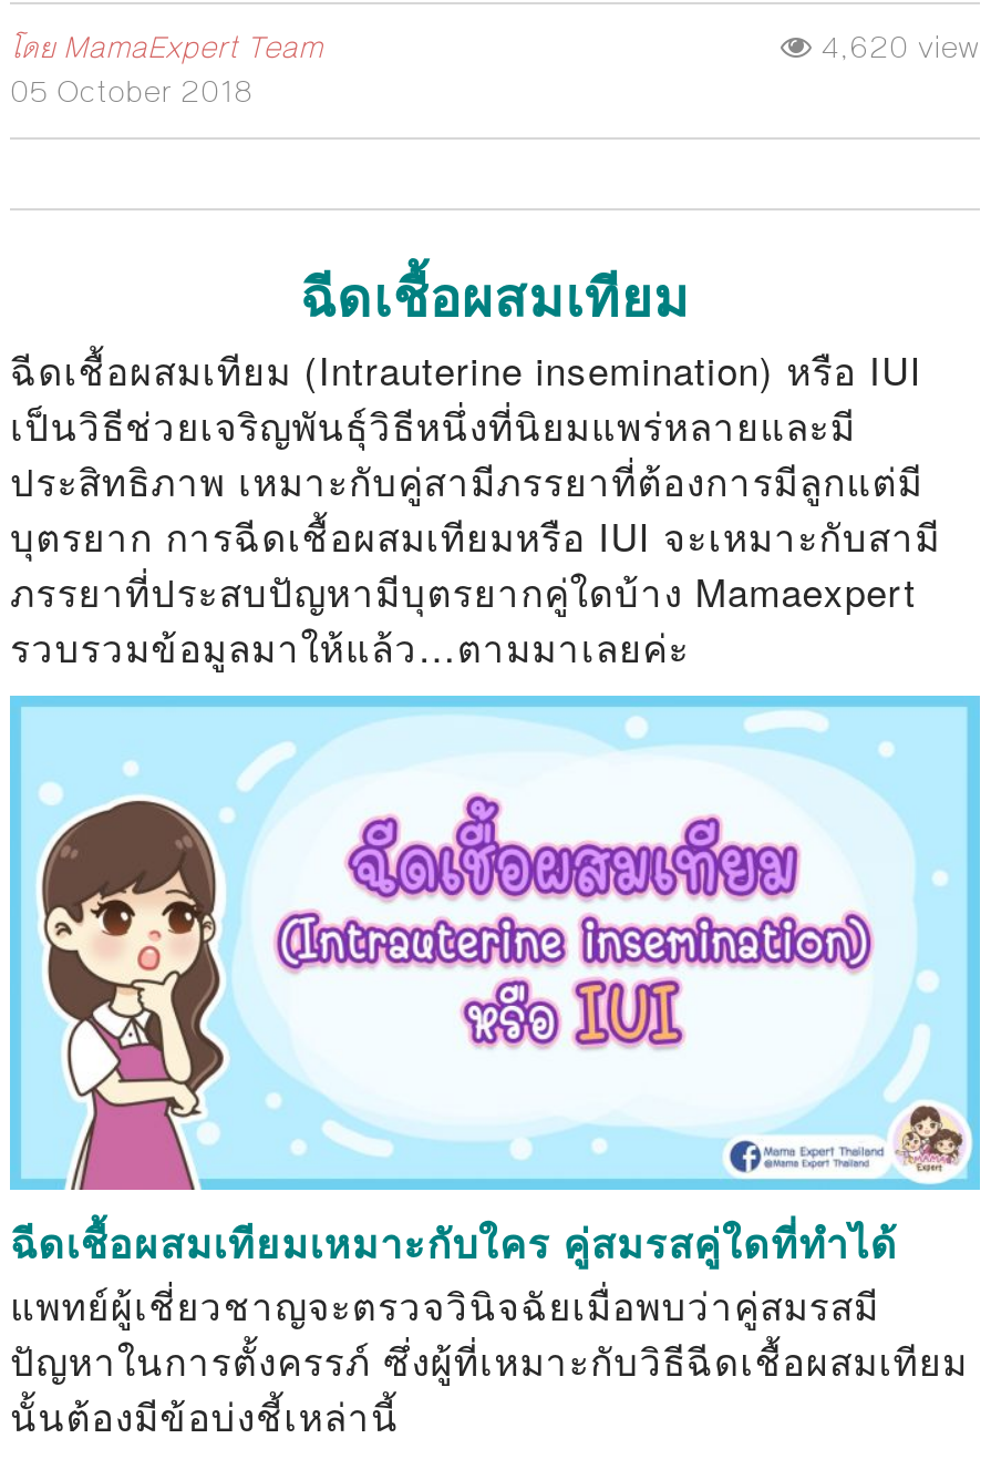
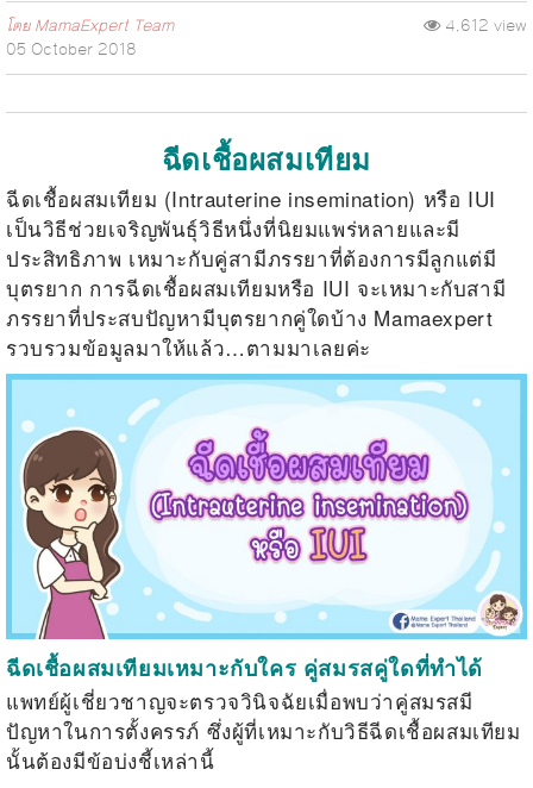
- 4,620 view
+ 4,612 view
